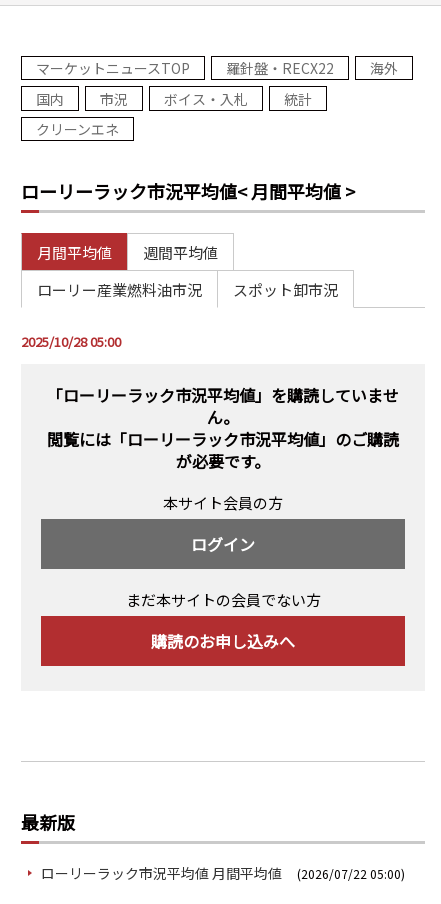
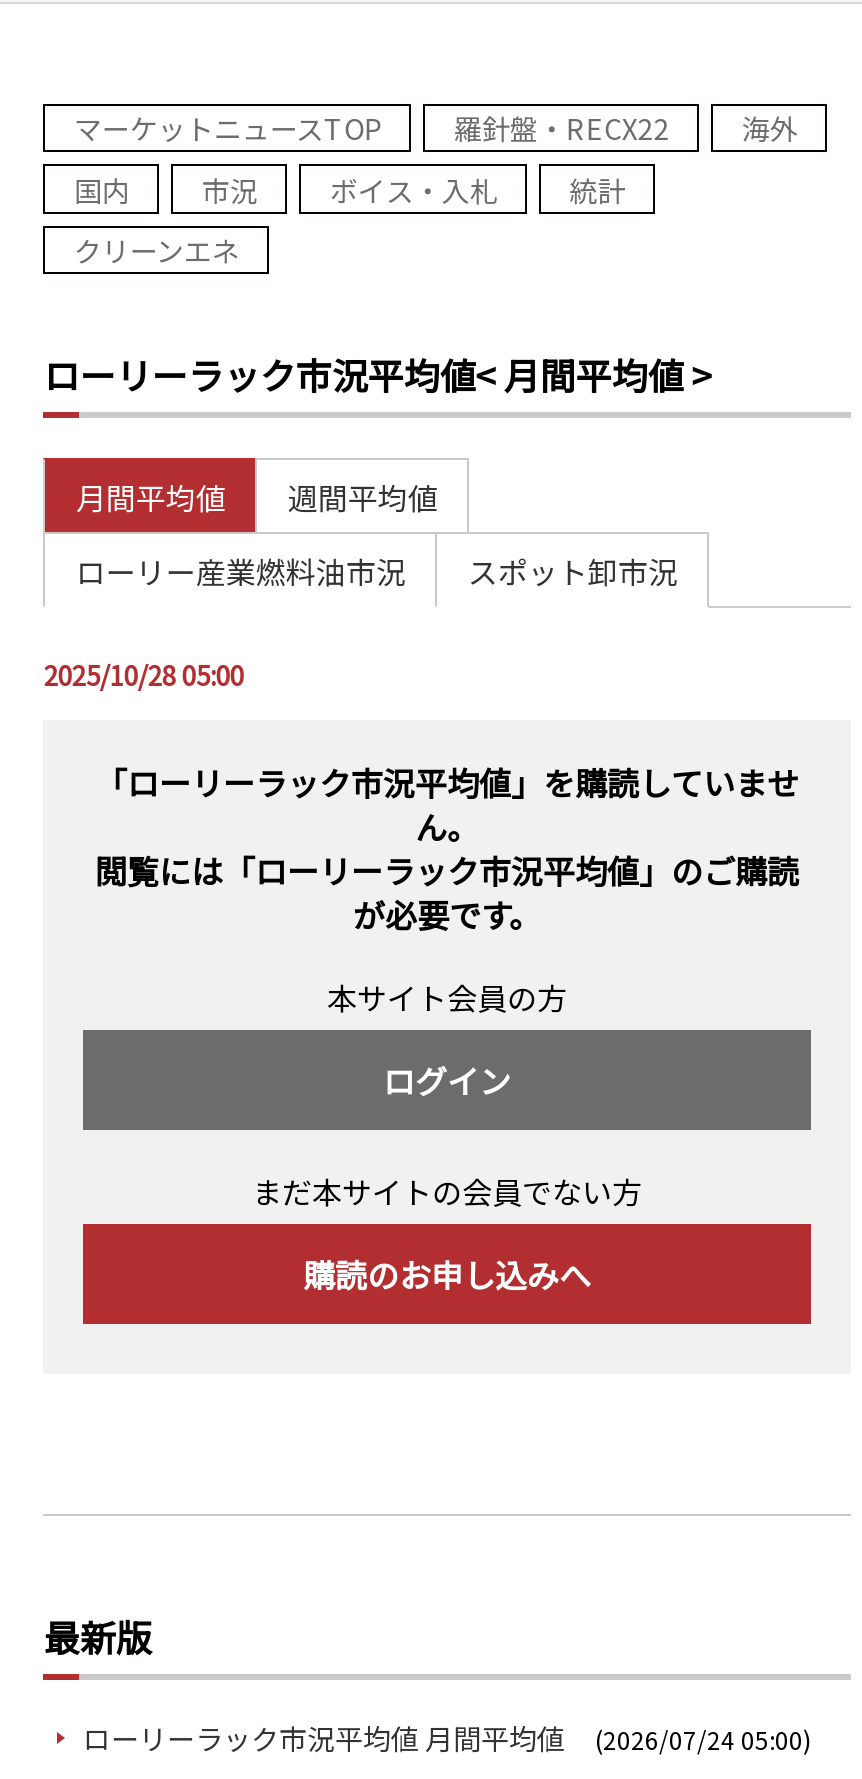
- ローリーラック市況平均値 月間平均値 (2026/07/22 05:00)
+ ローリーラック市況平均値 月間平均値 (2026/07/24 05:00)
